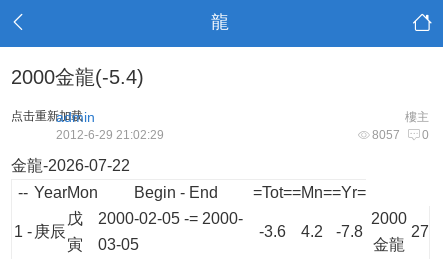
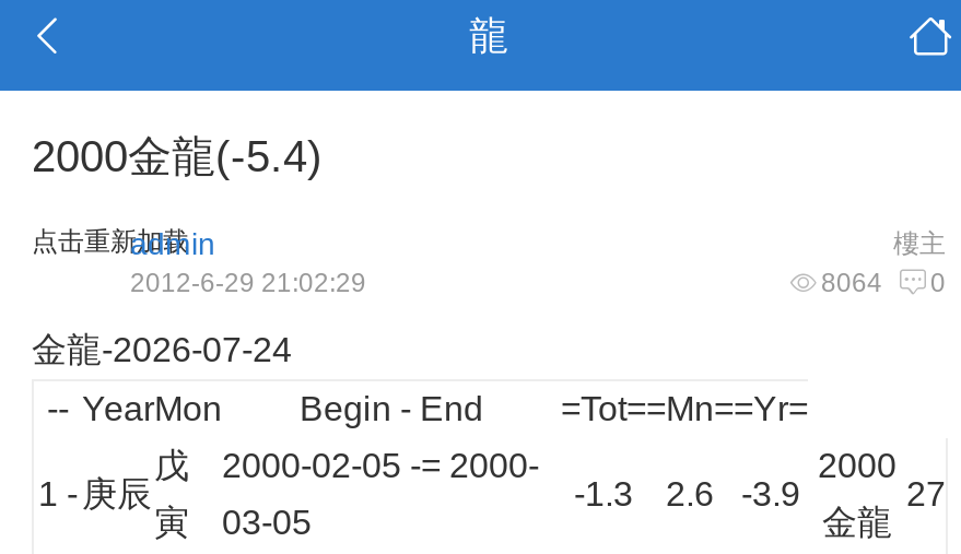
- 8057 0
+ 8064 0

- 金龍-2026-07-22
+ 金龍-2026-07-24

- -3.6
+ -1.3

- 4.2
+ 2.6

- -7.8
+ -3.9
